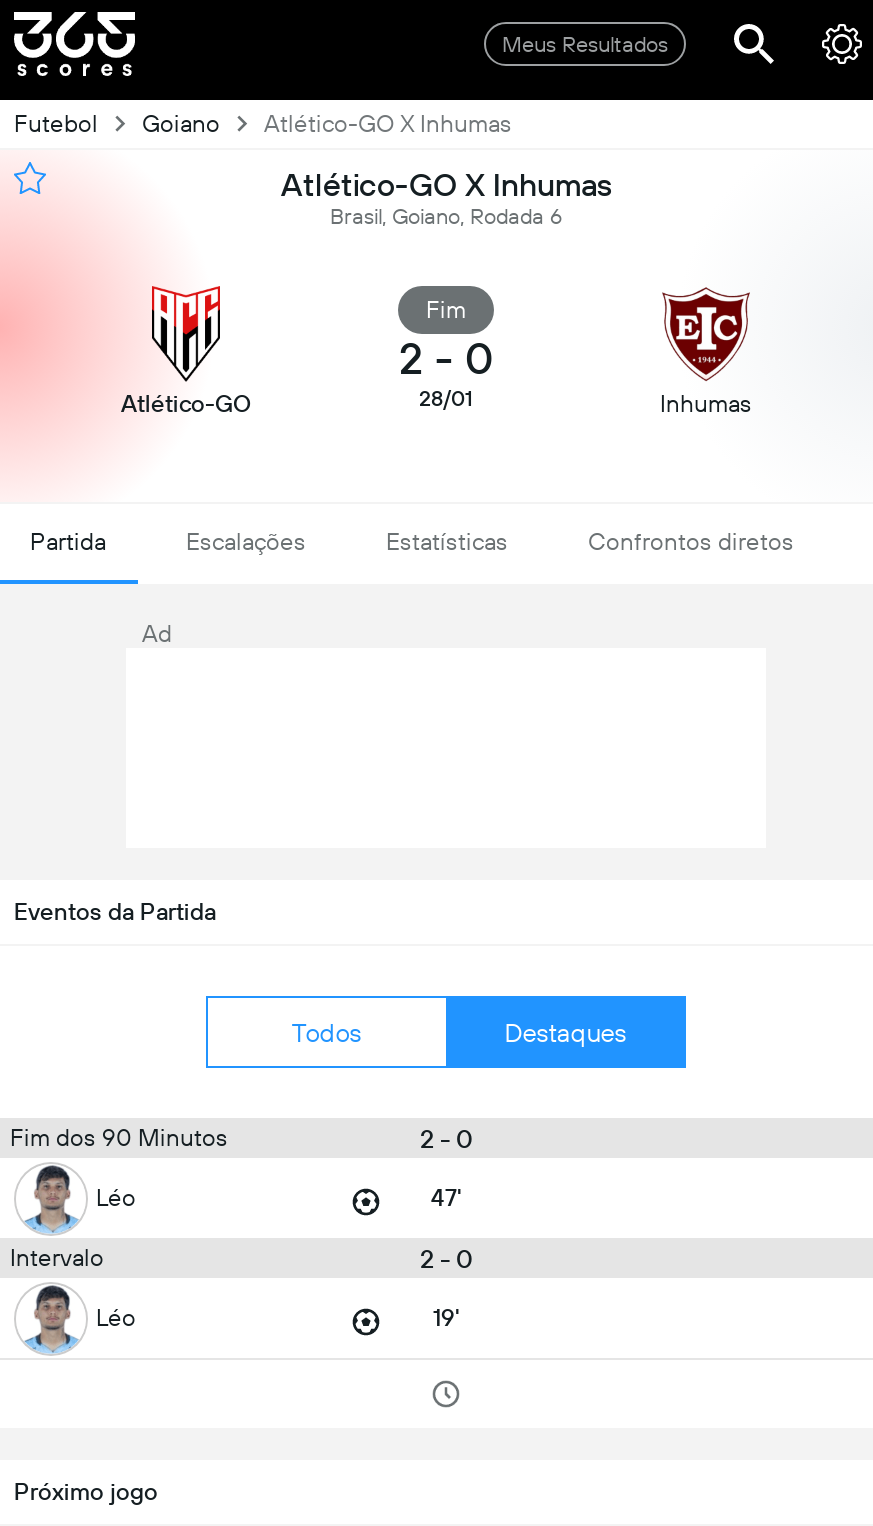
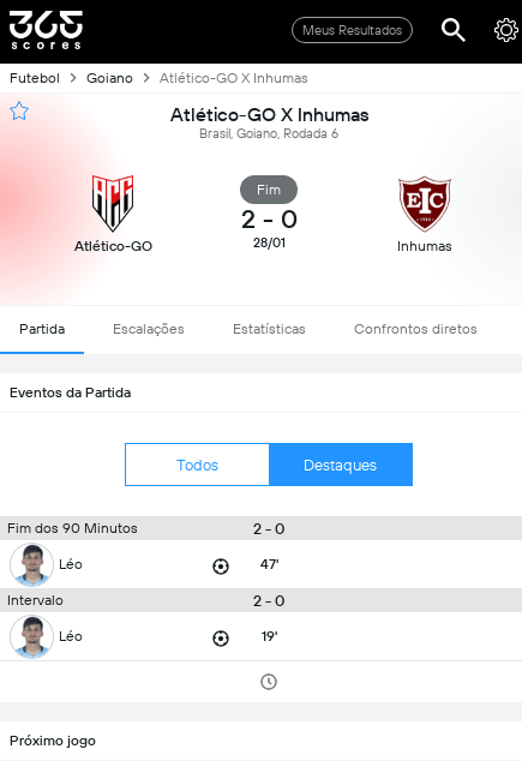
- Ad
